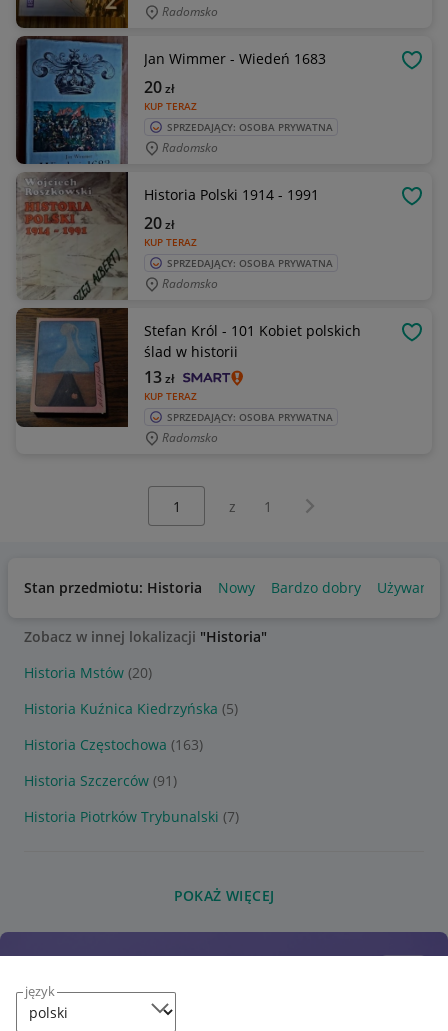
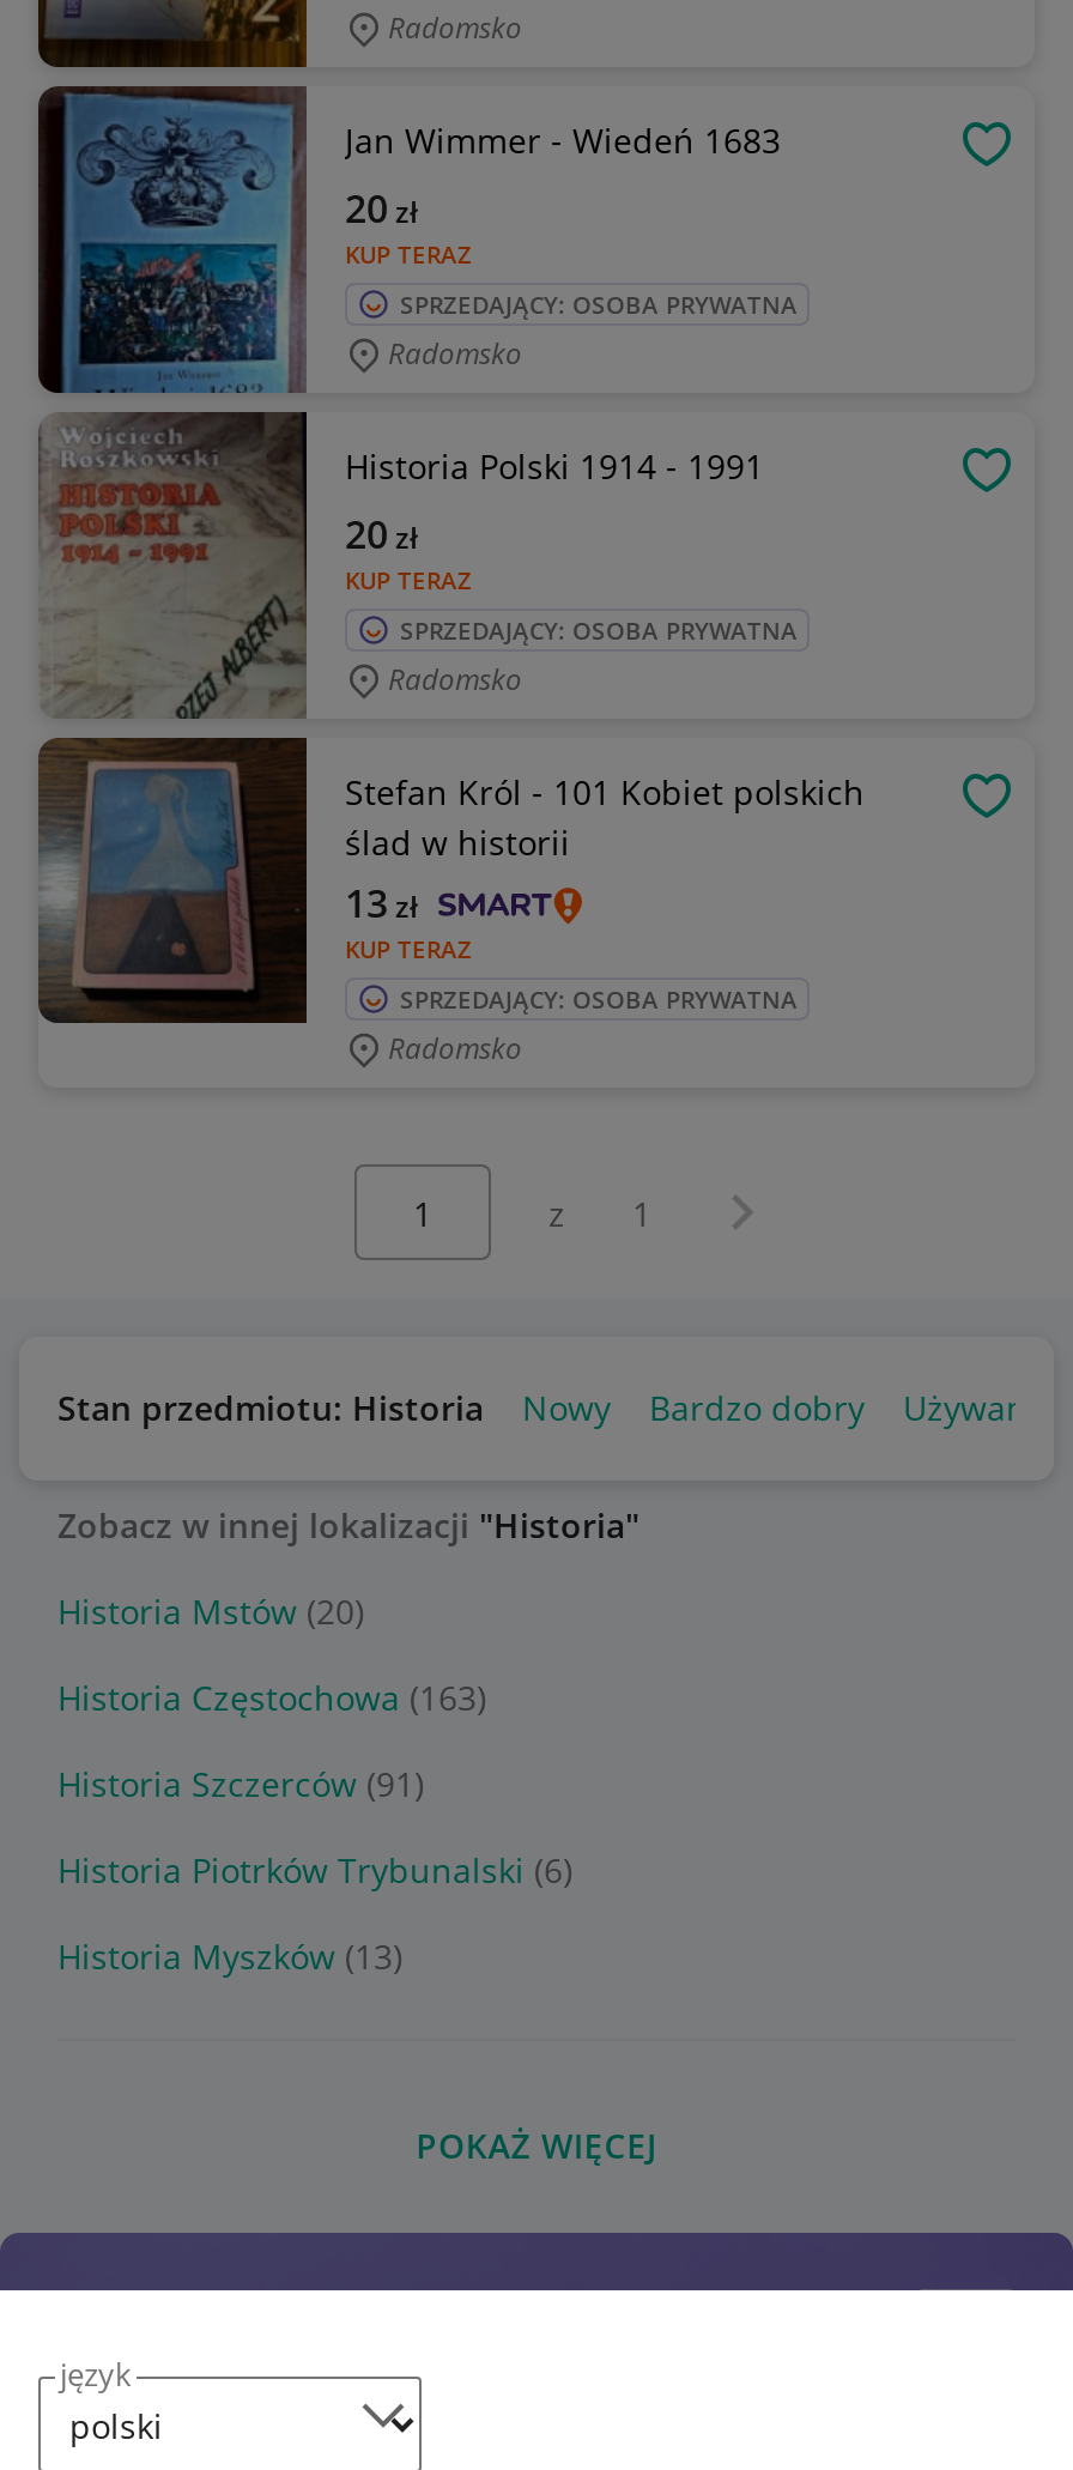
- Historia Kuźnica Kiedrzyńska (5)

moved up: Historia Częstochowa (163) | Historia Szczerców (91)

- Historia Piotrków Trybunalski (7)
+ Historia Piotrków Trybunalski (6)
+ Historia Myszków (13)
